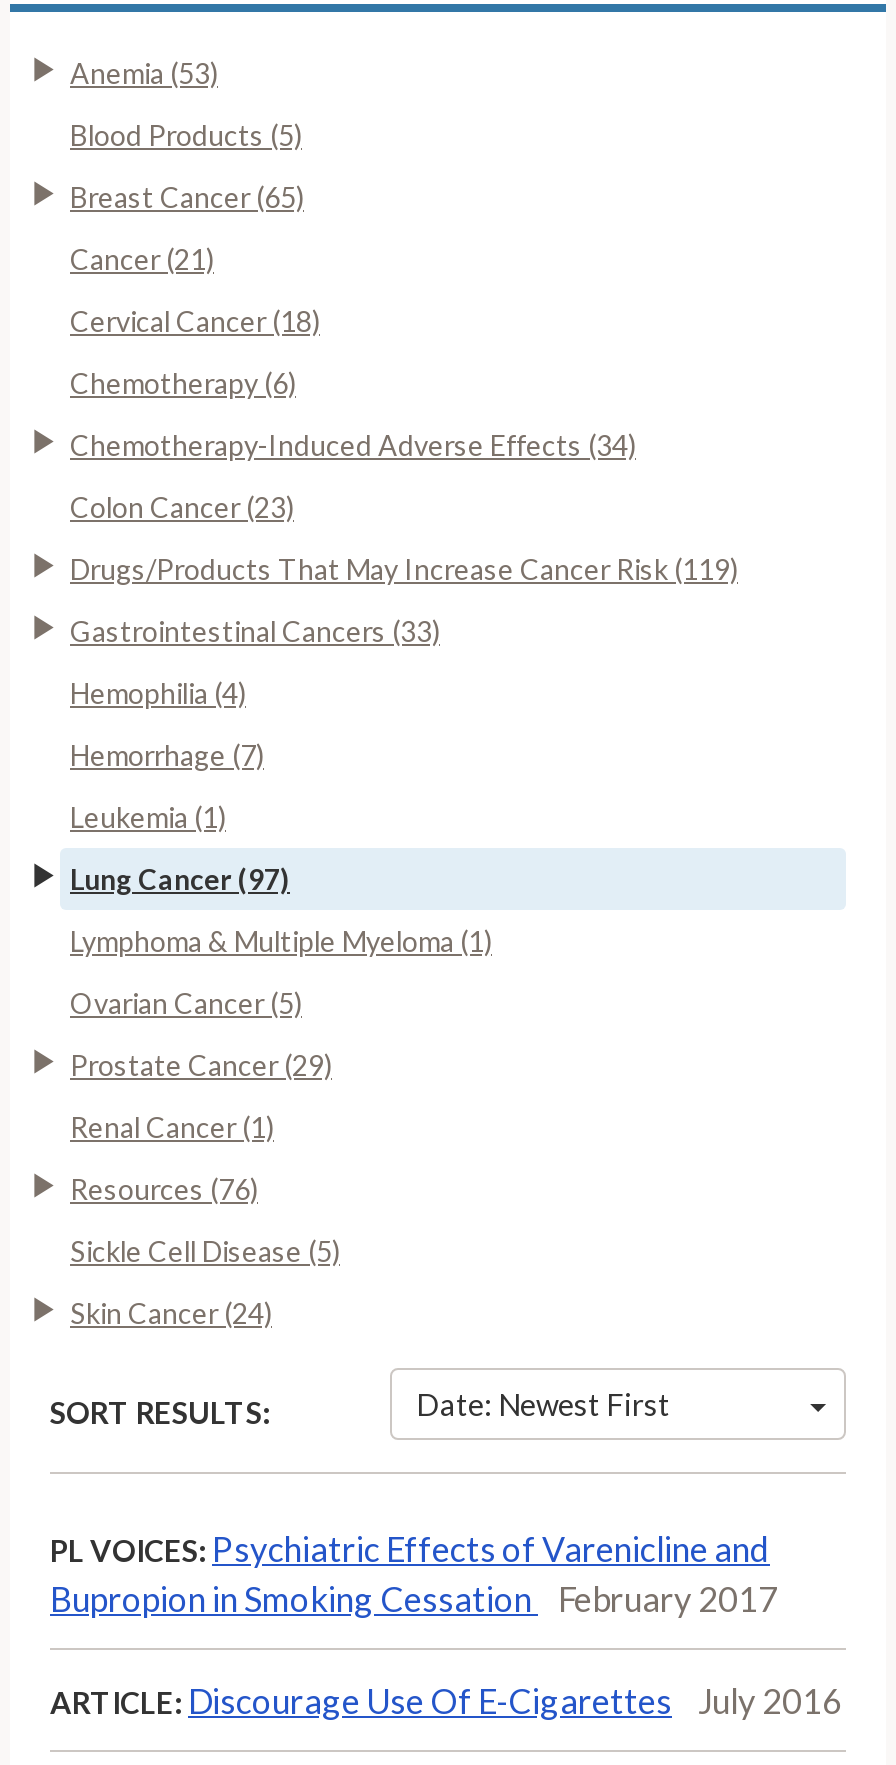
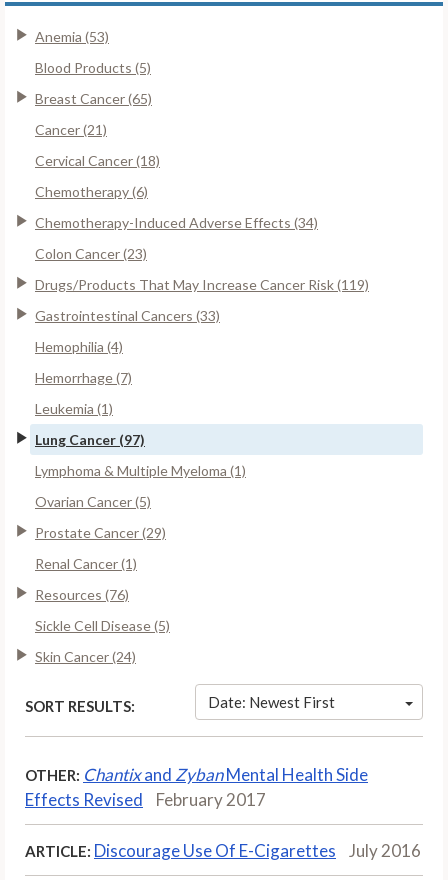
- PL VOICES: Psychiatric Effects of Varenicline and
- Bupropion in Smoking Cessation February 2017
+ OTHER: Chantixand ZybanMental Health Side
+ Effects Revised
+ February 2017
